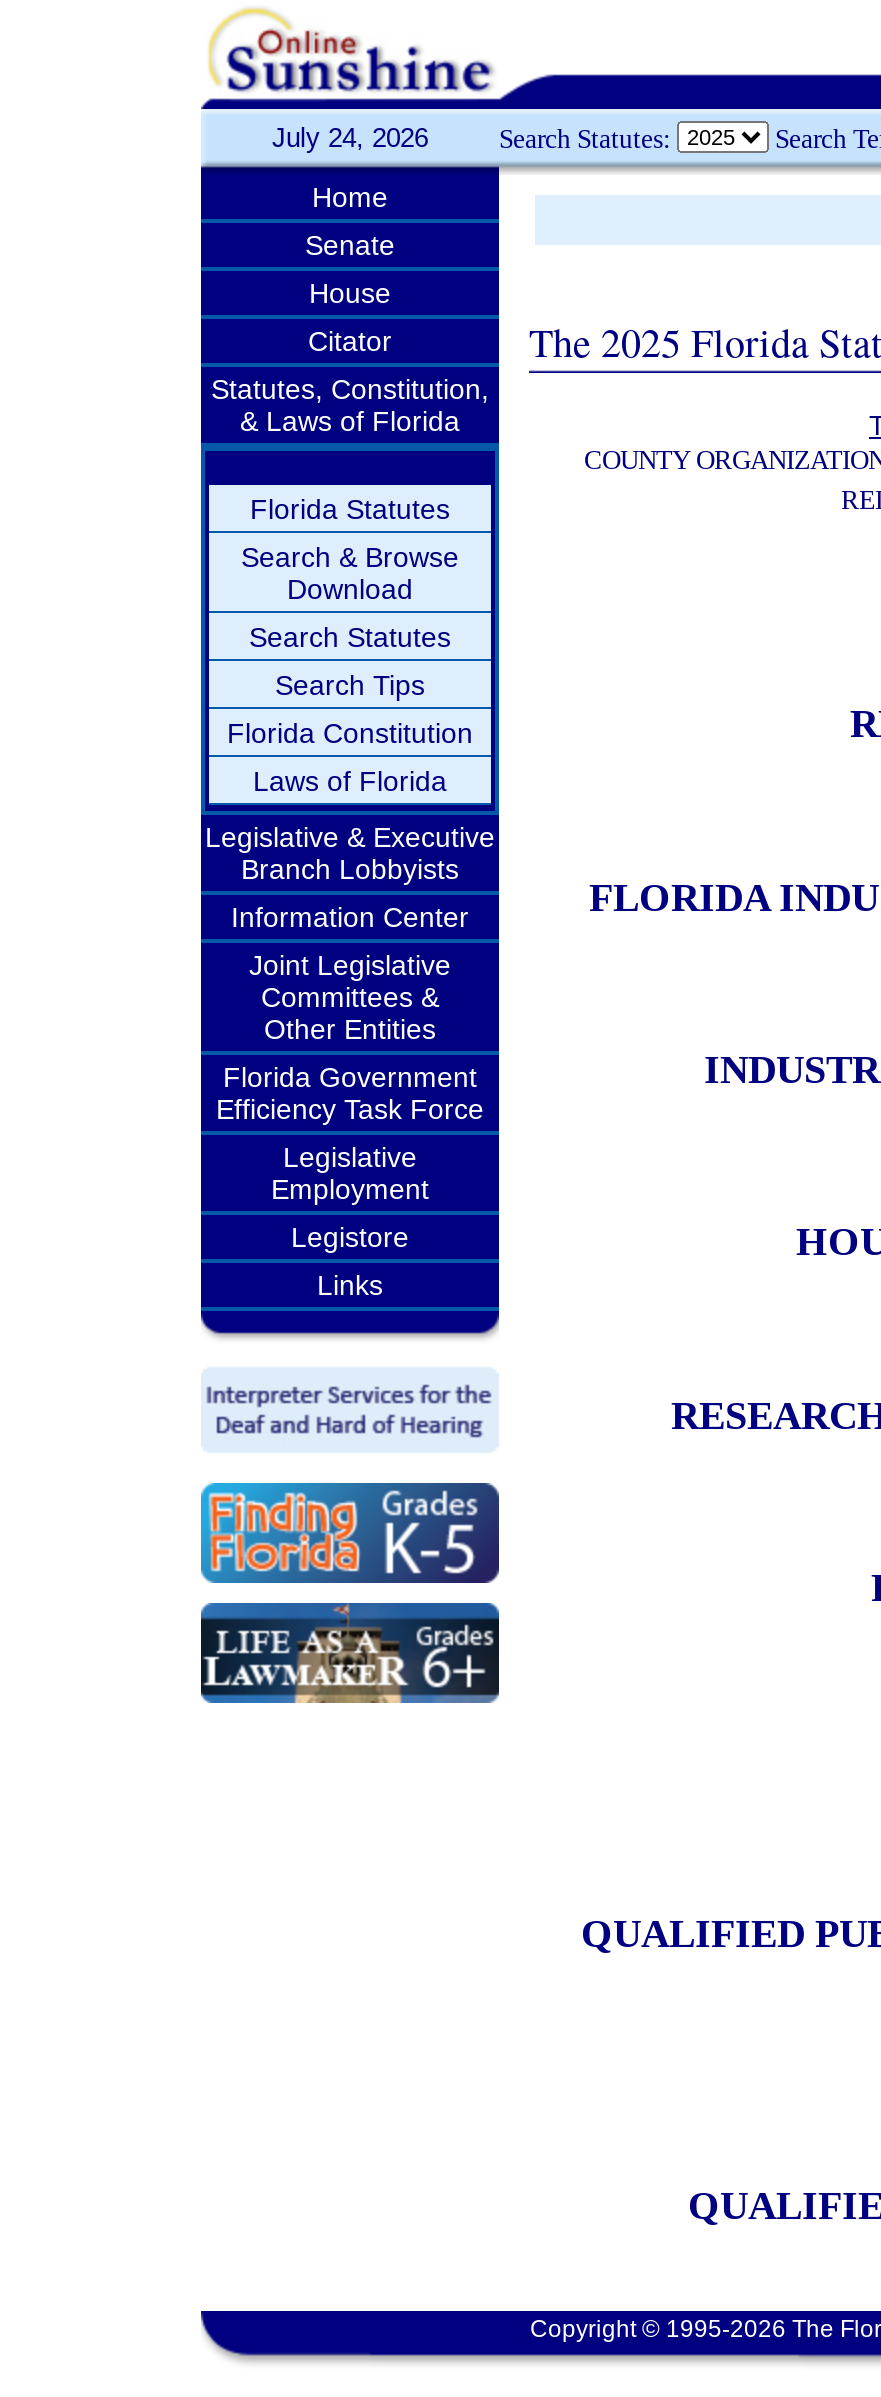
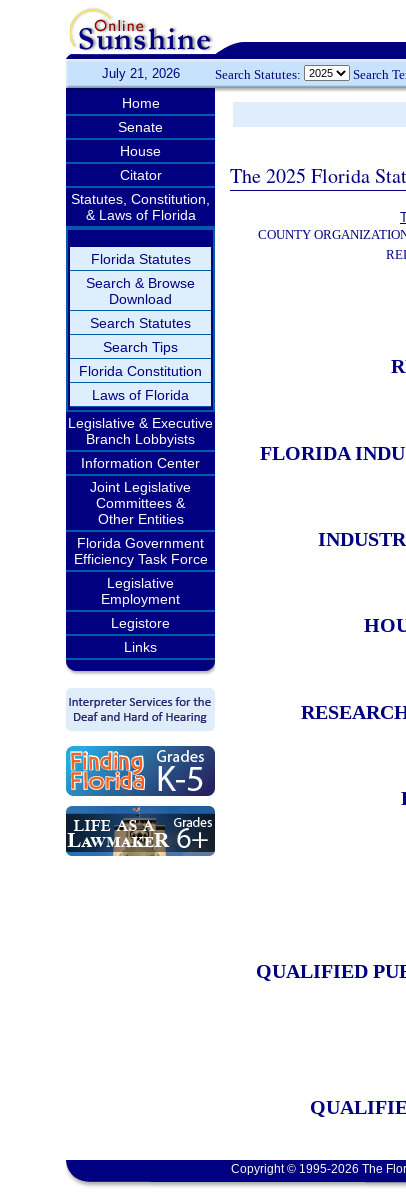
- July 24, 2026
+ July 21, 2026
